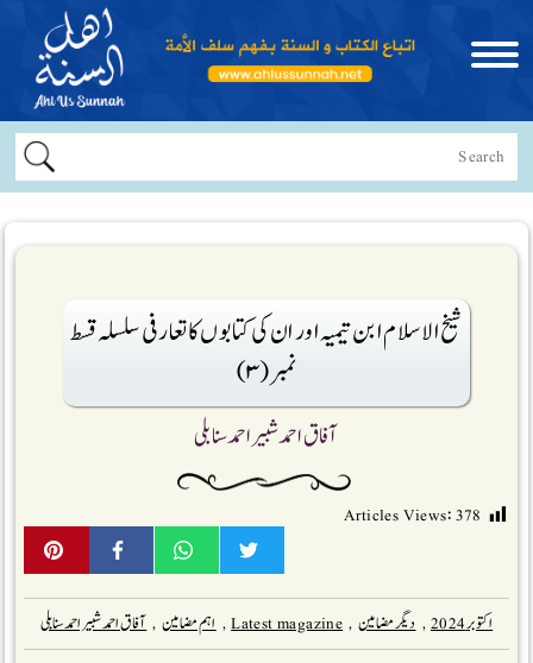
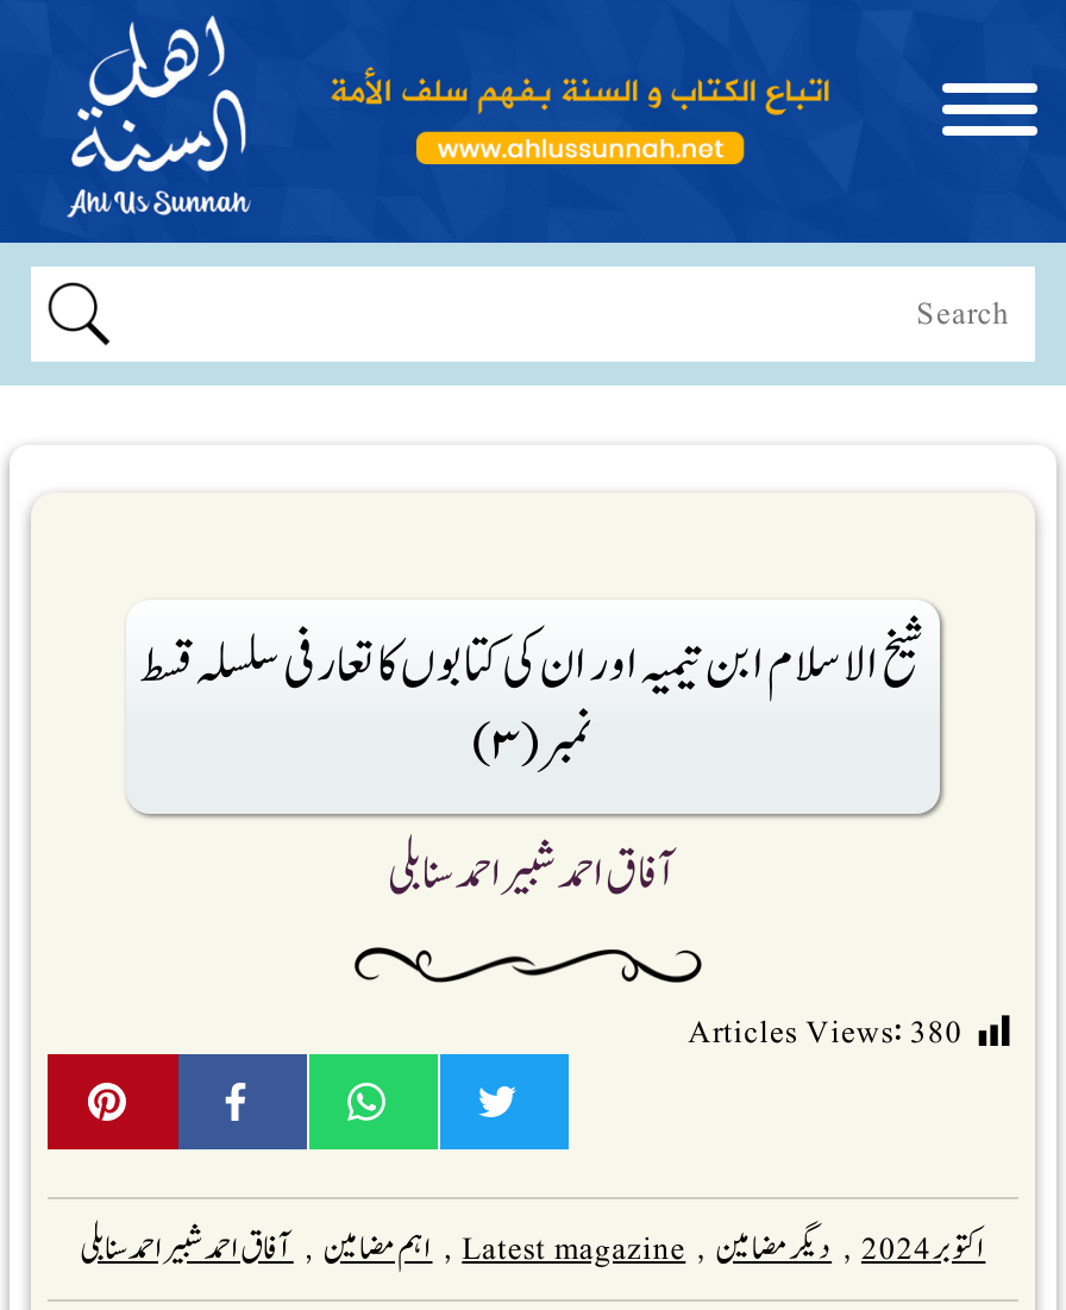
- Articles Views: 378
+ Articles Views: 380
